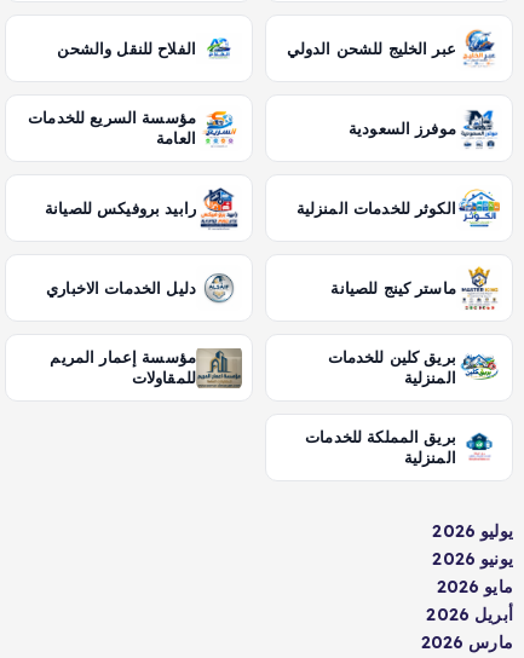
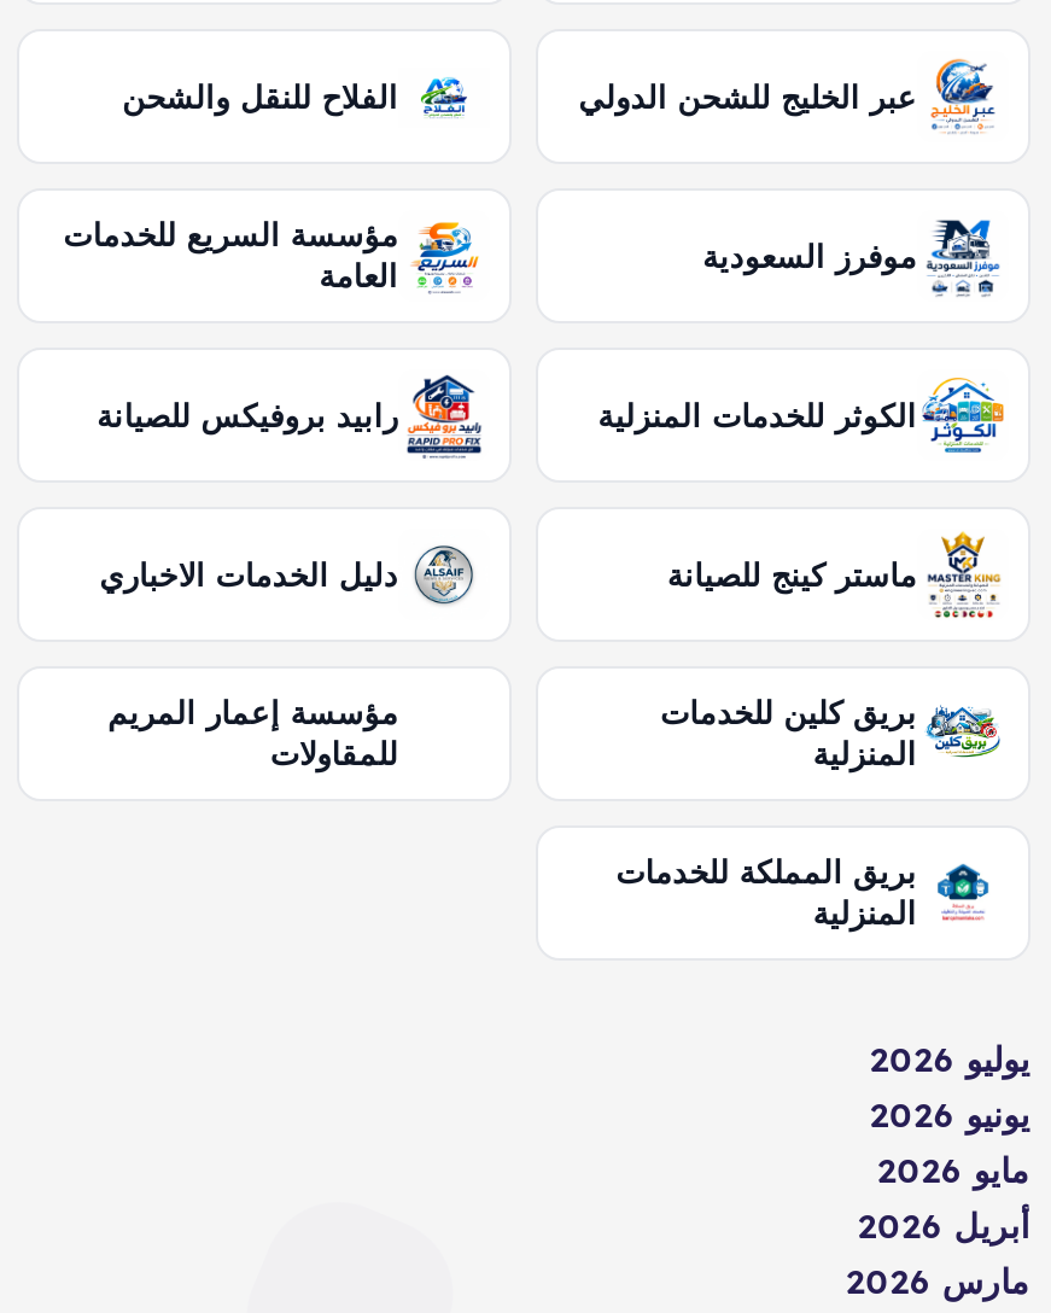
- [image]
